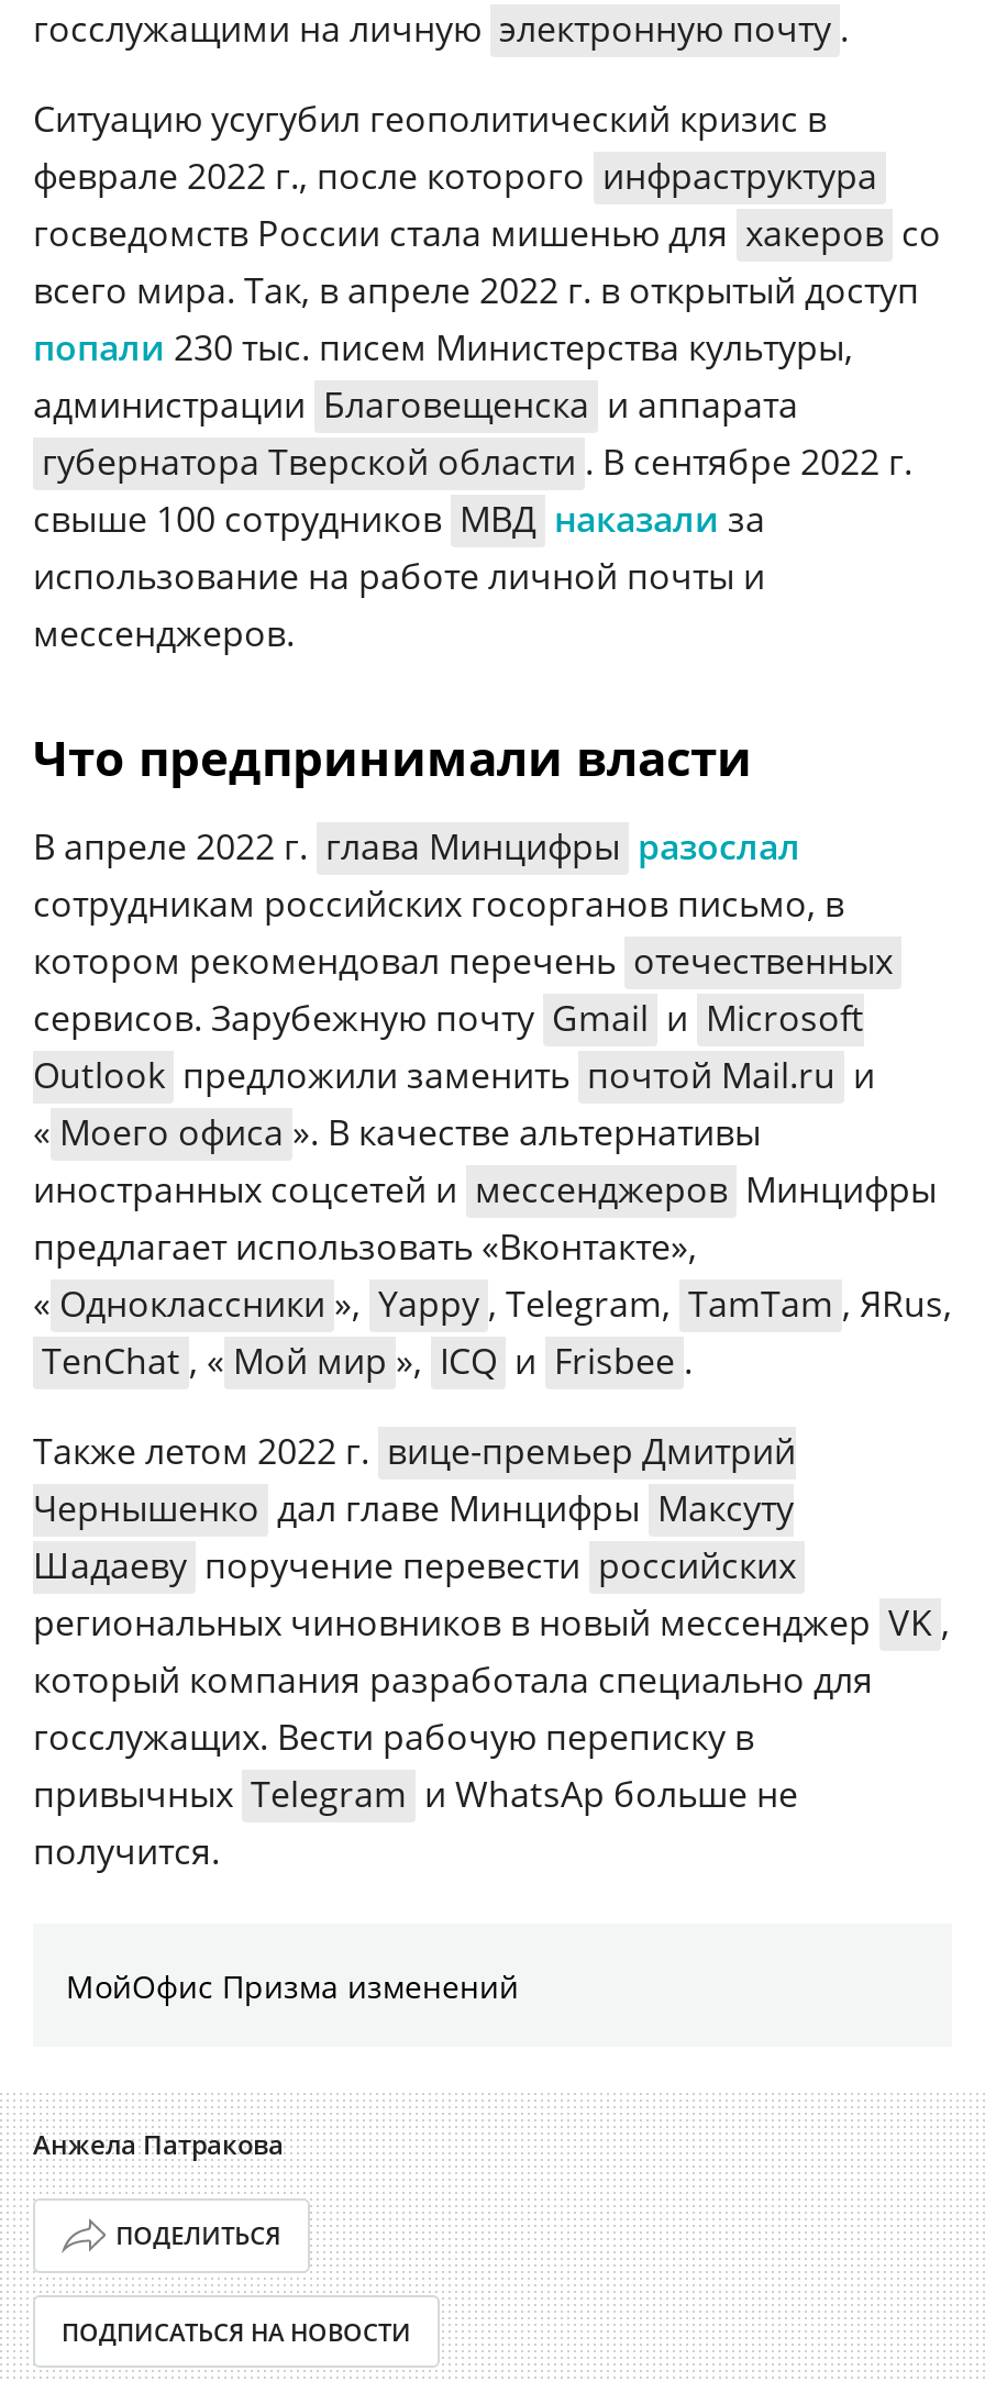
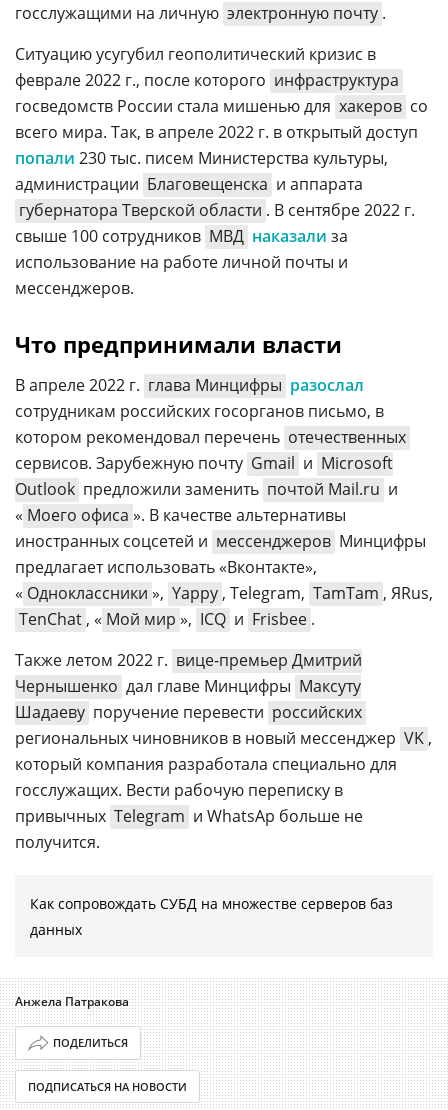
- МойОфис Призма изменений
+ Как сопровождать СУБД на множестве серверов баз
+ данных
